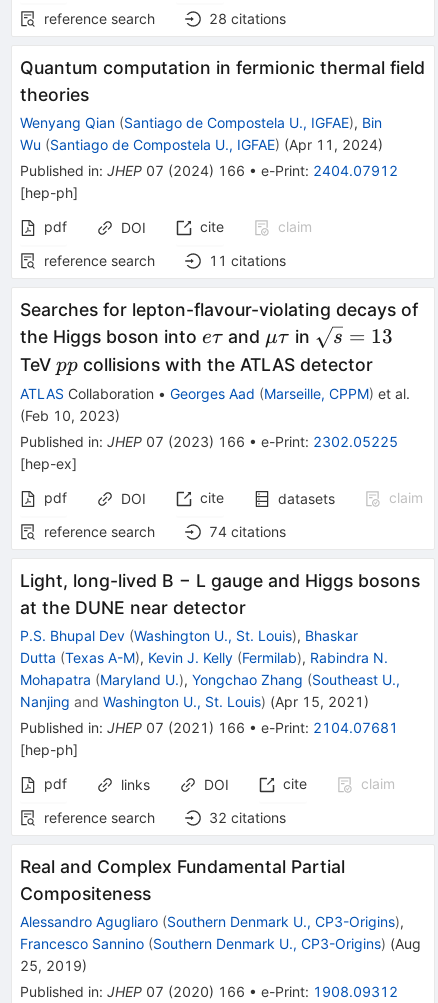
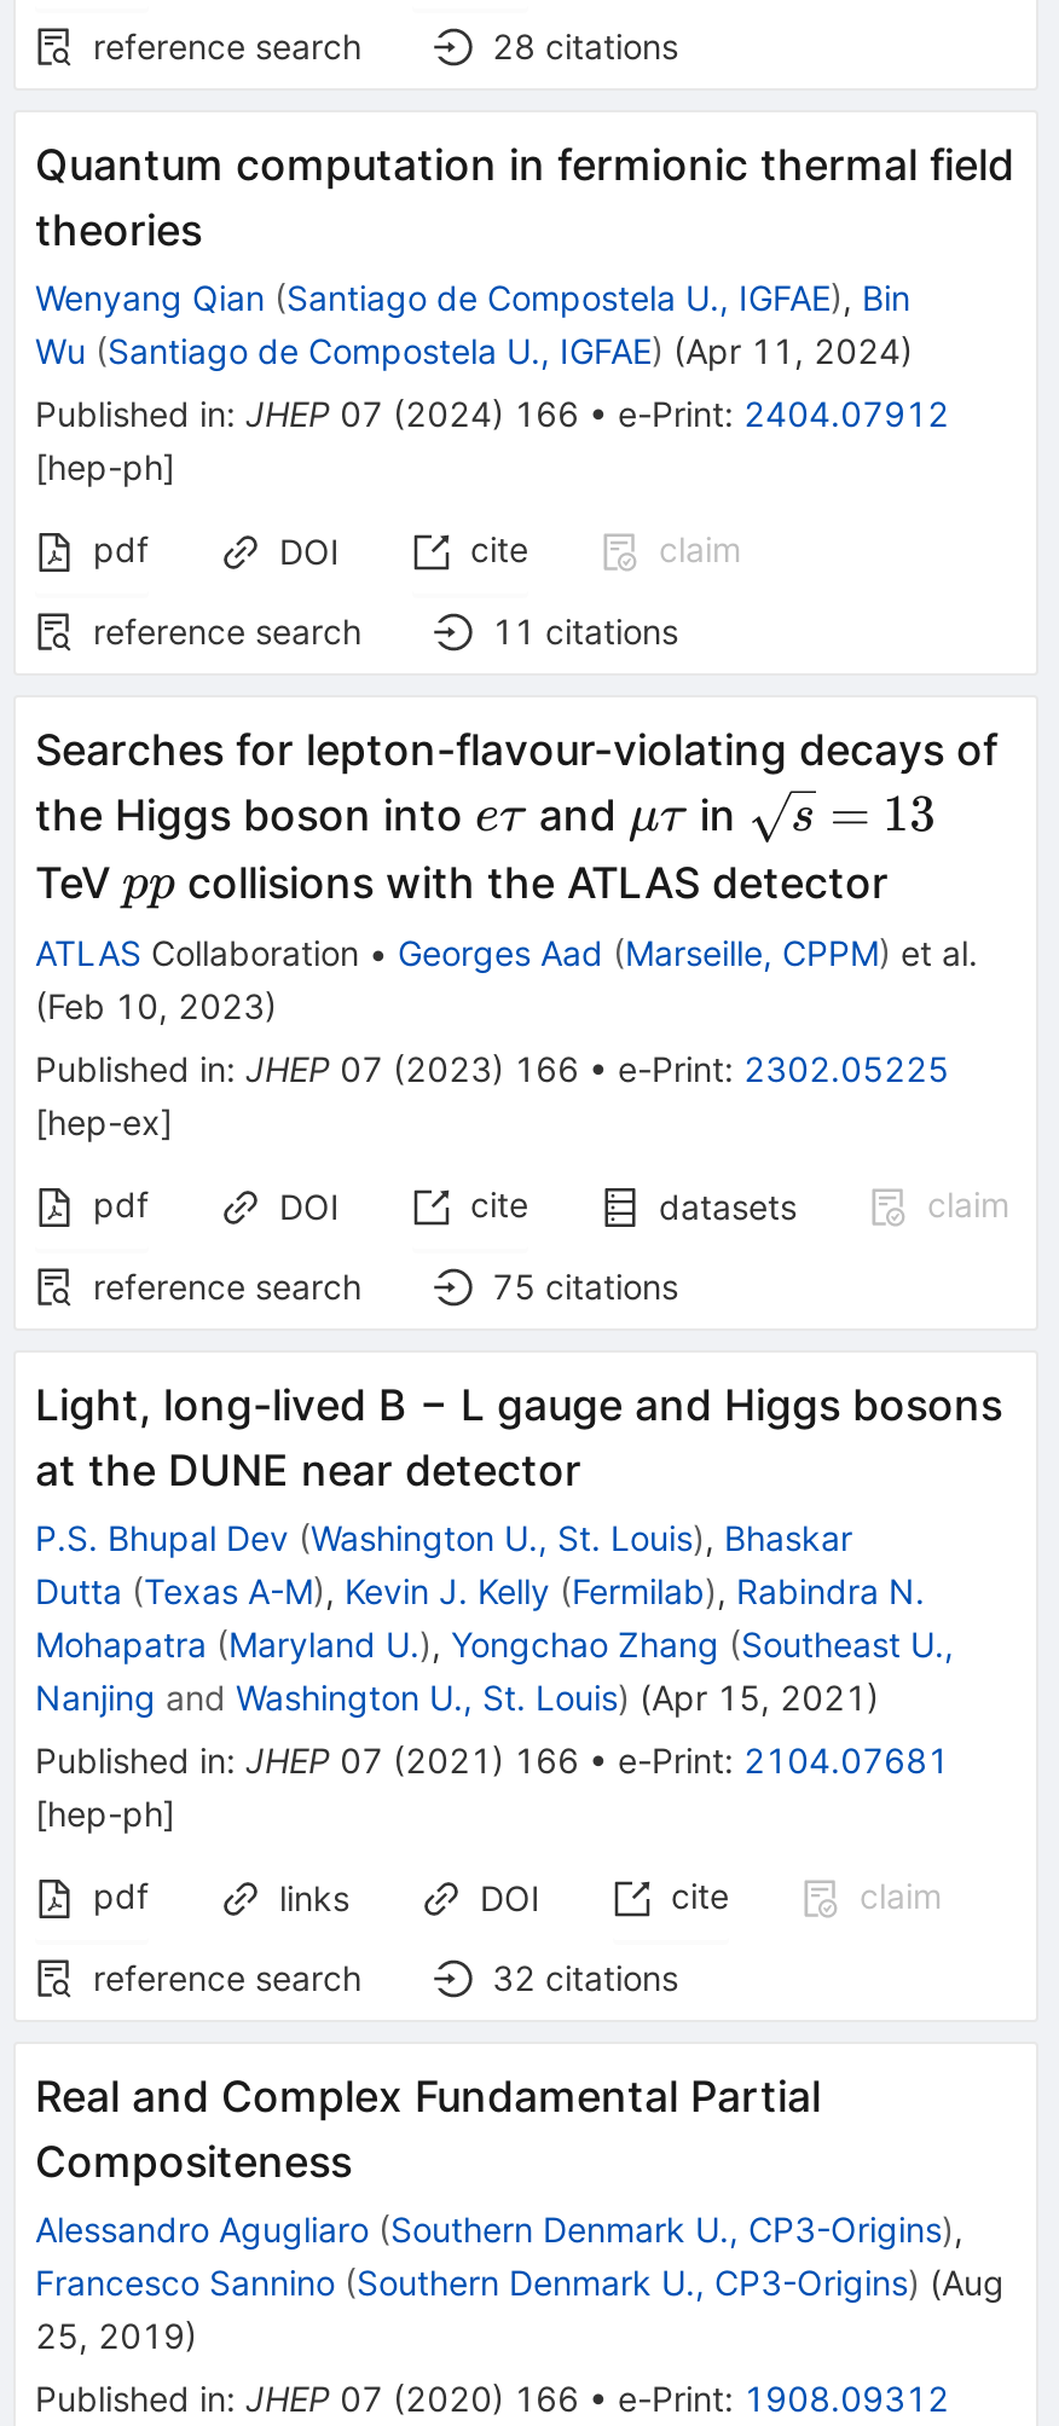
- 74 citations
+ 75 citations
